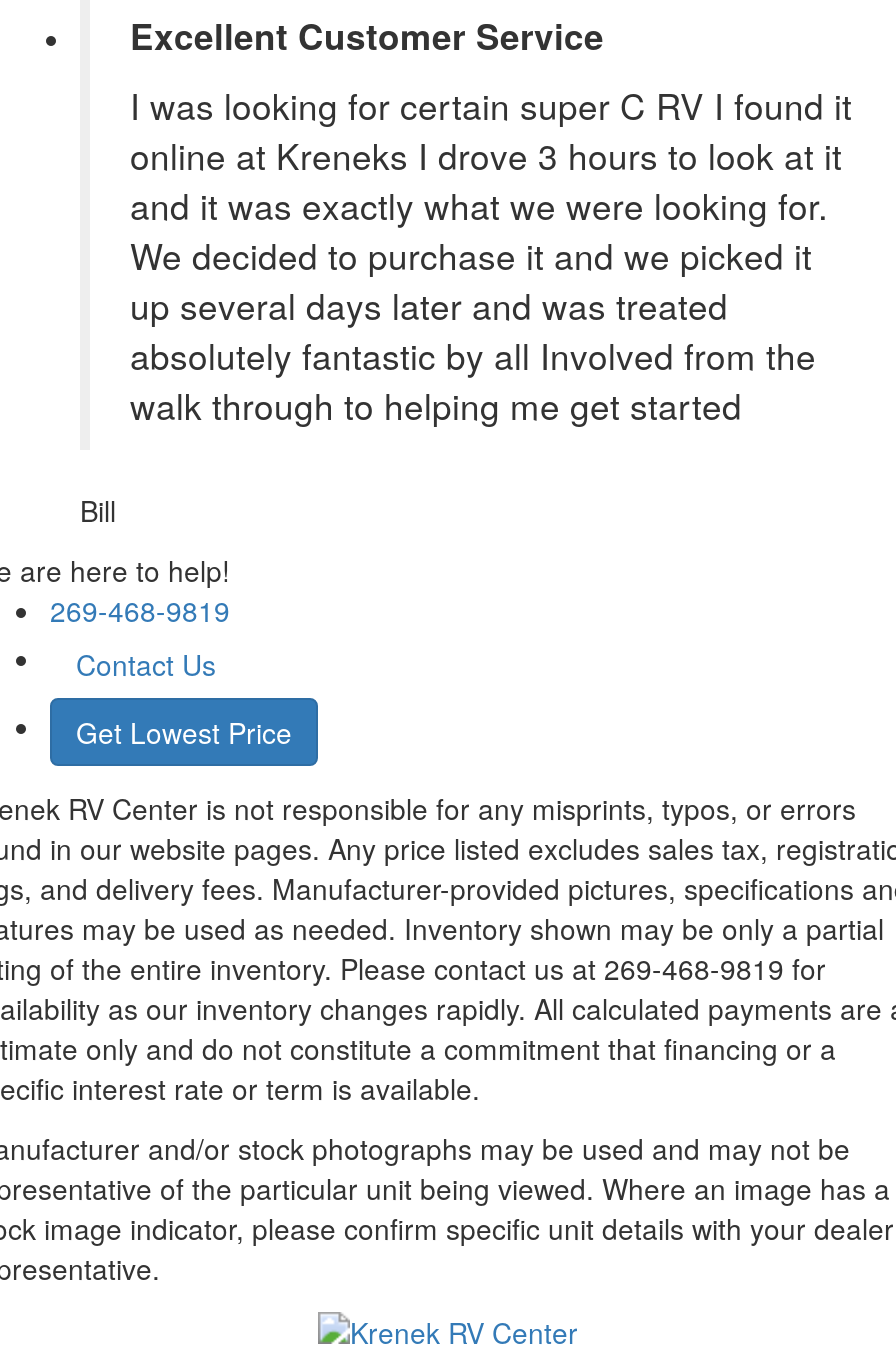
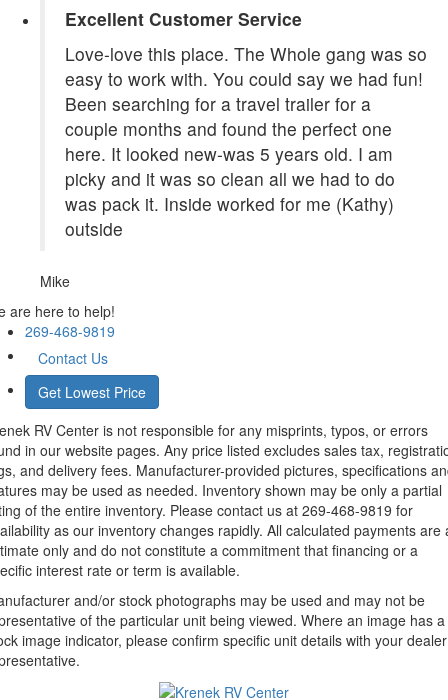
- I was looking for certain super C RV I found it
- online at Kreneks I drove 3 hours to look at it
- and it was exactly what we were looking for.
- We decided to purchase it and we picked it
- up several days later and was treated
- absolutely fantastic by all Involved from the
- walk through to helping me get started
+ Love-love this place. The Whole gang was so
+ easy to work with. You could say we had fun!
+ Been searching for a travel trailer for a
+ couple months and found the perfect one
+ here. It looked new-was 5 years old. I am
+ picky and it was so clean all we had to do
+ was pack it. Inside worked for me (Kathy)
+ outside

- Bill
+ Mike
